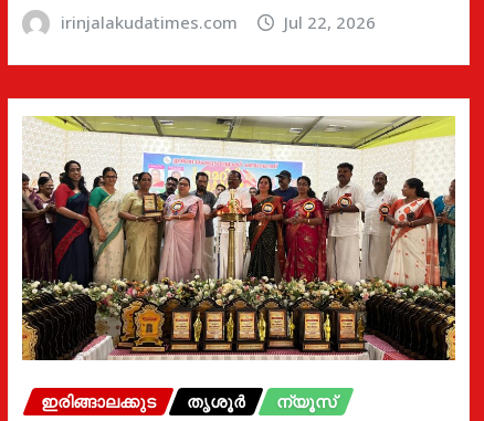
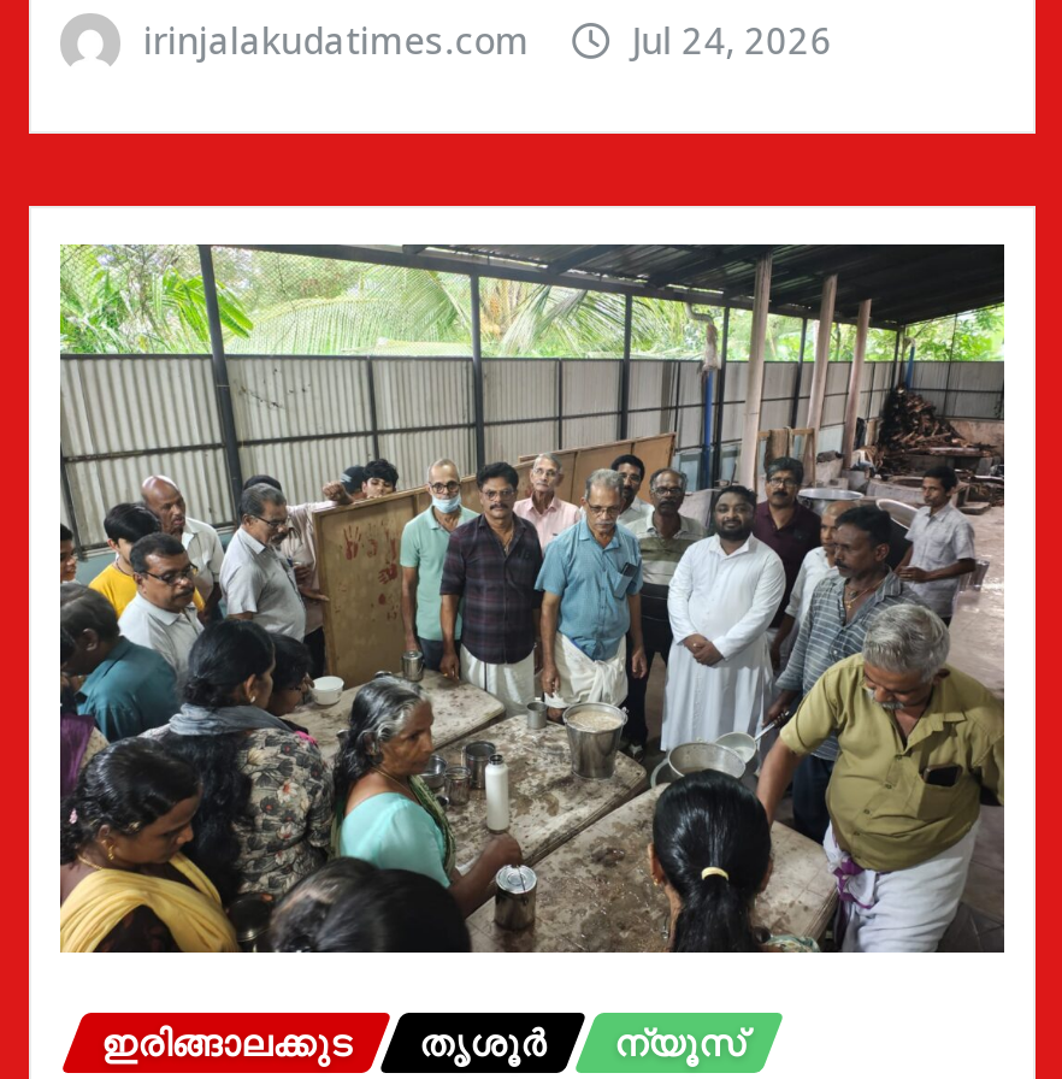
- Jul 22, 2026
+ Jul 24, 2026

- [image]
+ [image]
